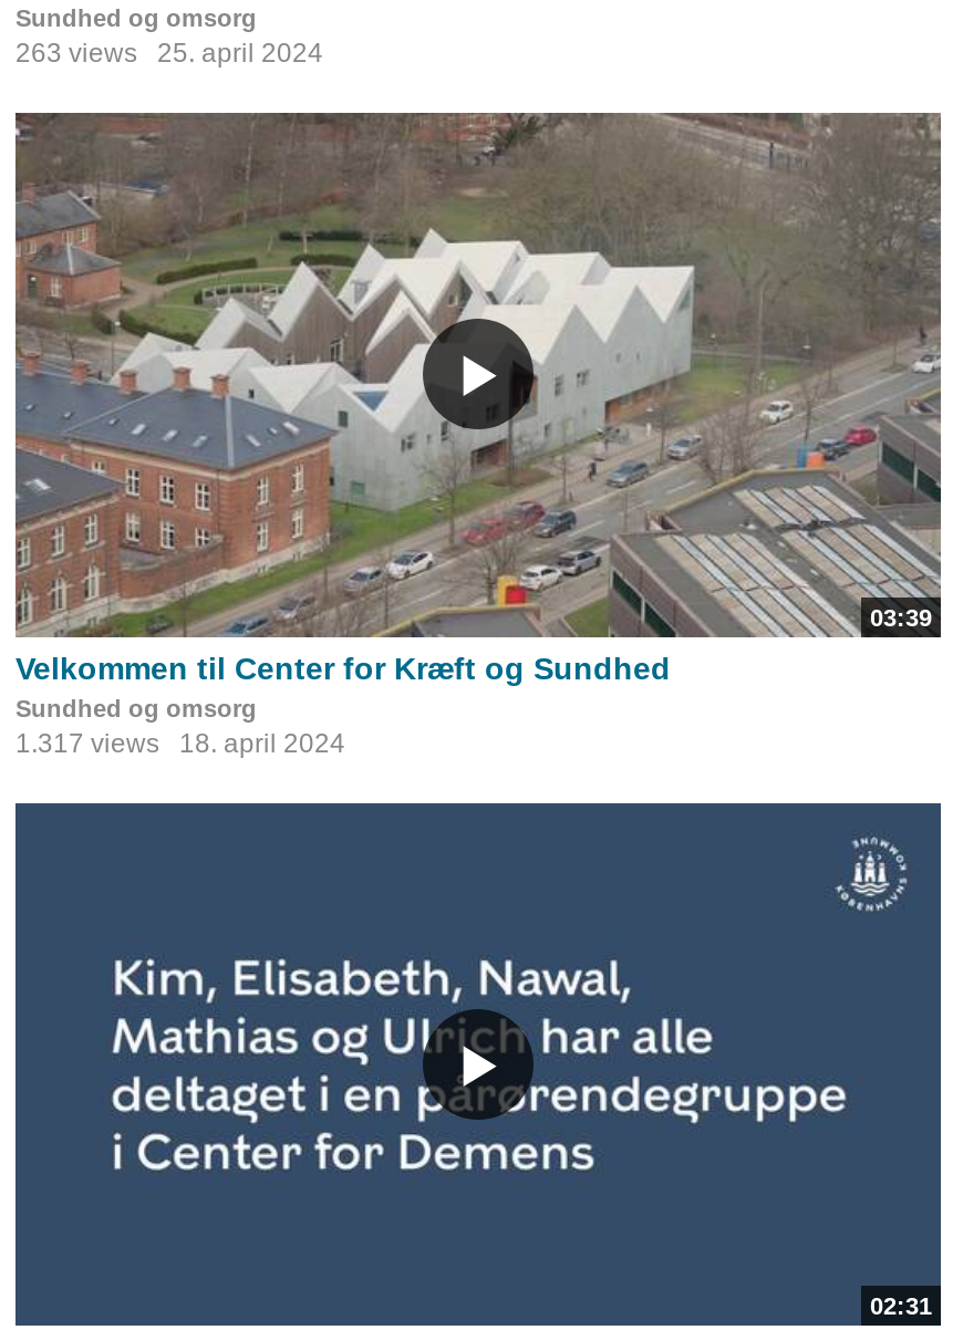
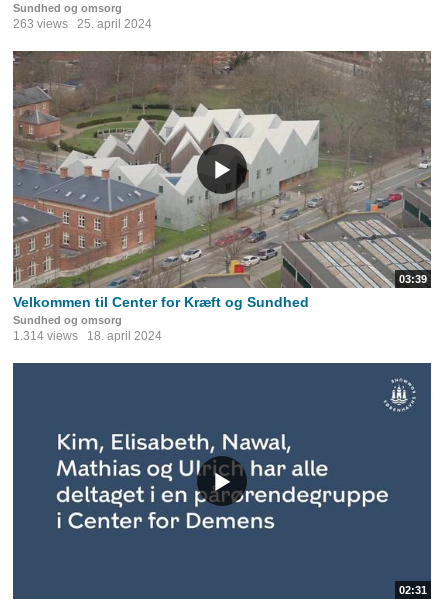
- 1.317 views 18. april 2024
+ 1.314 views 18. april 2024
